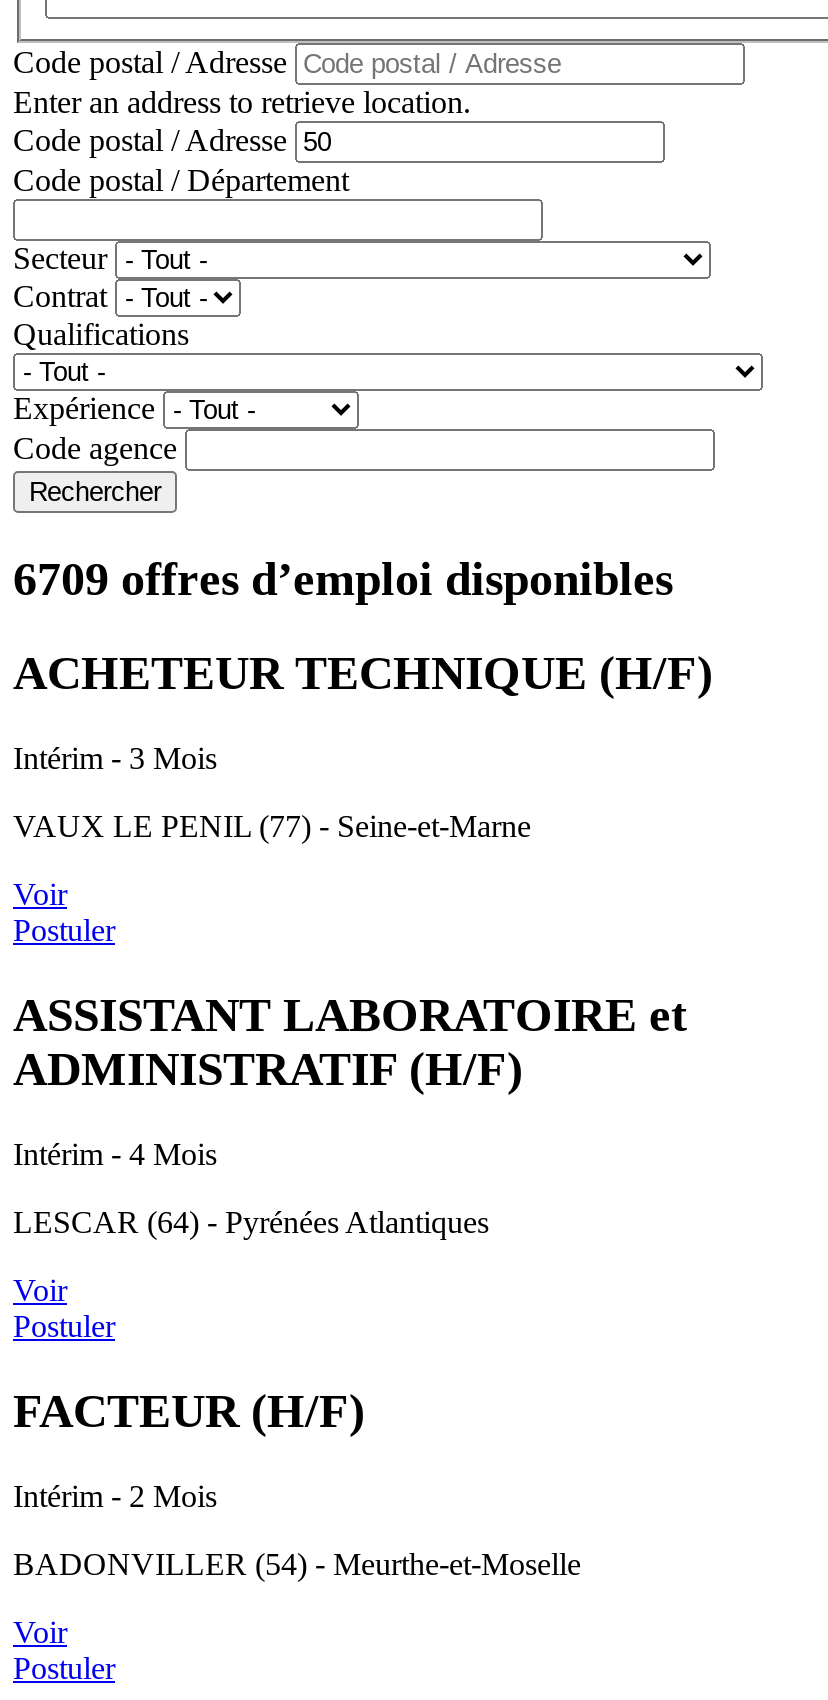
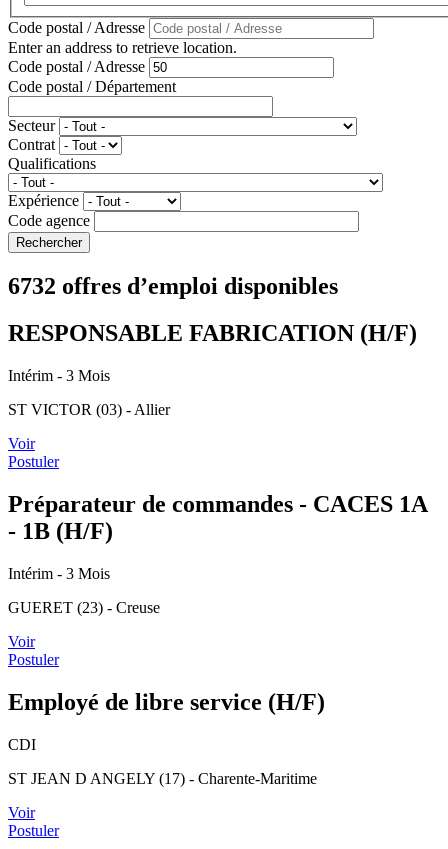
- 6709 offres d’emploi disponibles
+ 6732 offres d’emploi disponibles

- ACHETEUR TECHNIQUE (H/F)
+ RESPONSABLE FABRICATION (H/F)

- VAUX LE PENIL (77) - Seine-et-Marne
+ ST VICTOR (03) - Allier

- ASSISTANT LABORATOIRE et
- ADMINISTRATIF (H/F)
+ Préparateur de commandes - CACES 1A
+ - 1B (H/F)

- Intérim - 4 Mois
+ Intérim - 3 Mois

- LESCAR (64) - Pyrénées Atlantiques
+ GUERET (23) - Creuse

- FACTEUR (H/F)
+ Employé de libre service (H/F)

- Intérim - 2 Mois
+ CDI

- BADONVILLER (54) - Meurthe-et-Moselle
+ ST JEAN D ANGELY (17) - Charente-Maritime
